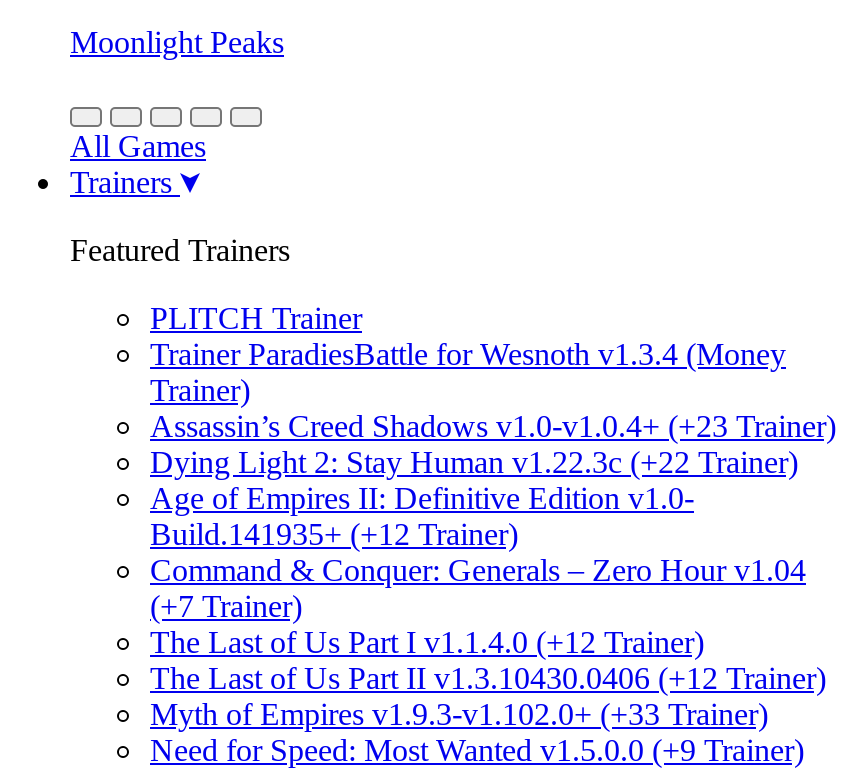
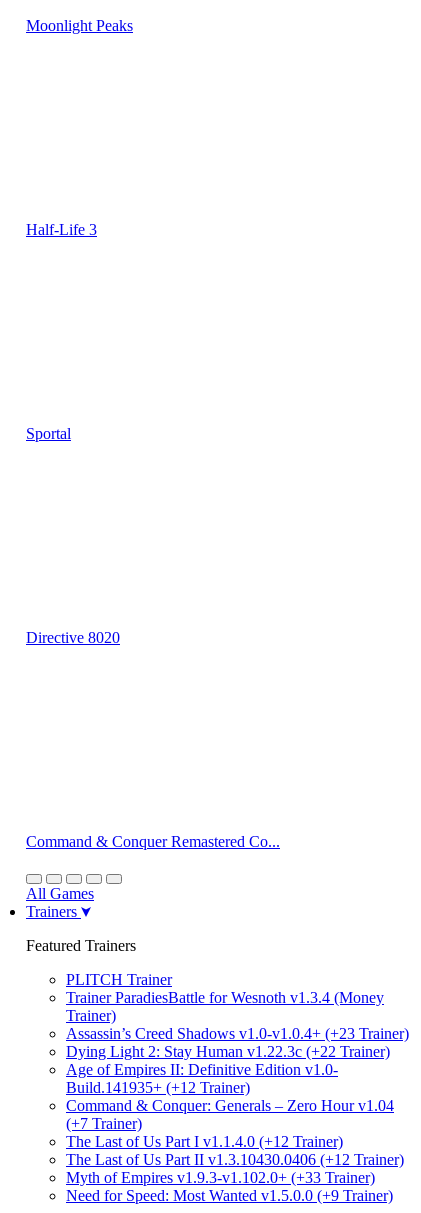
+ Half-Life 3

+ Sportal

+ Directive 8020

+ Command & Conquer Remastered Co...
